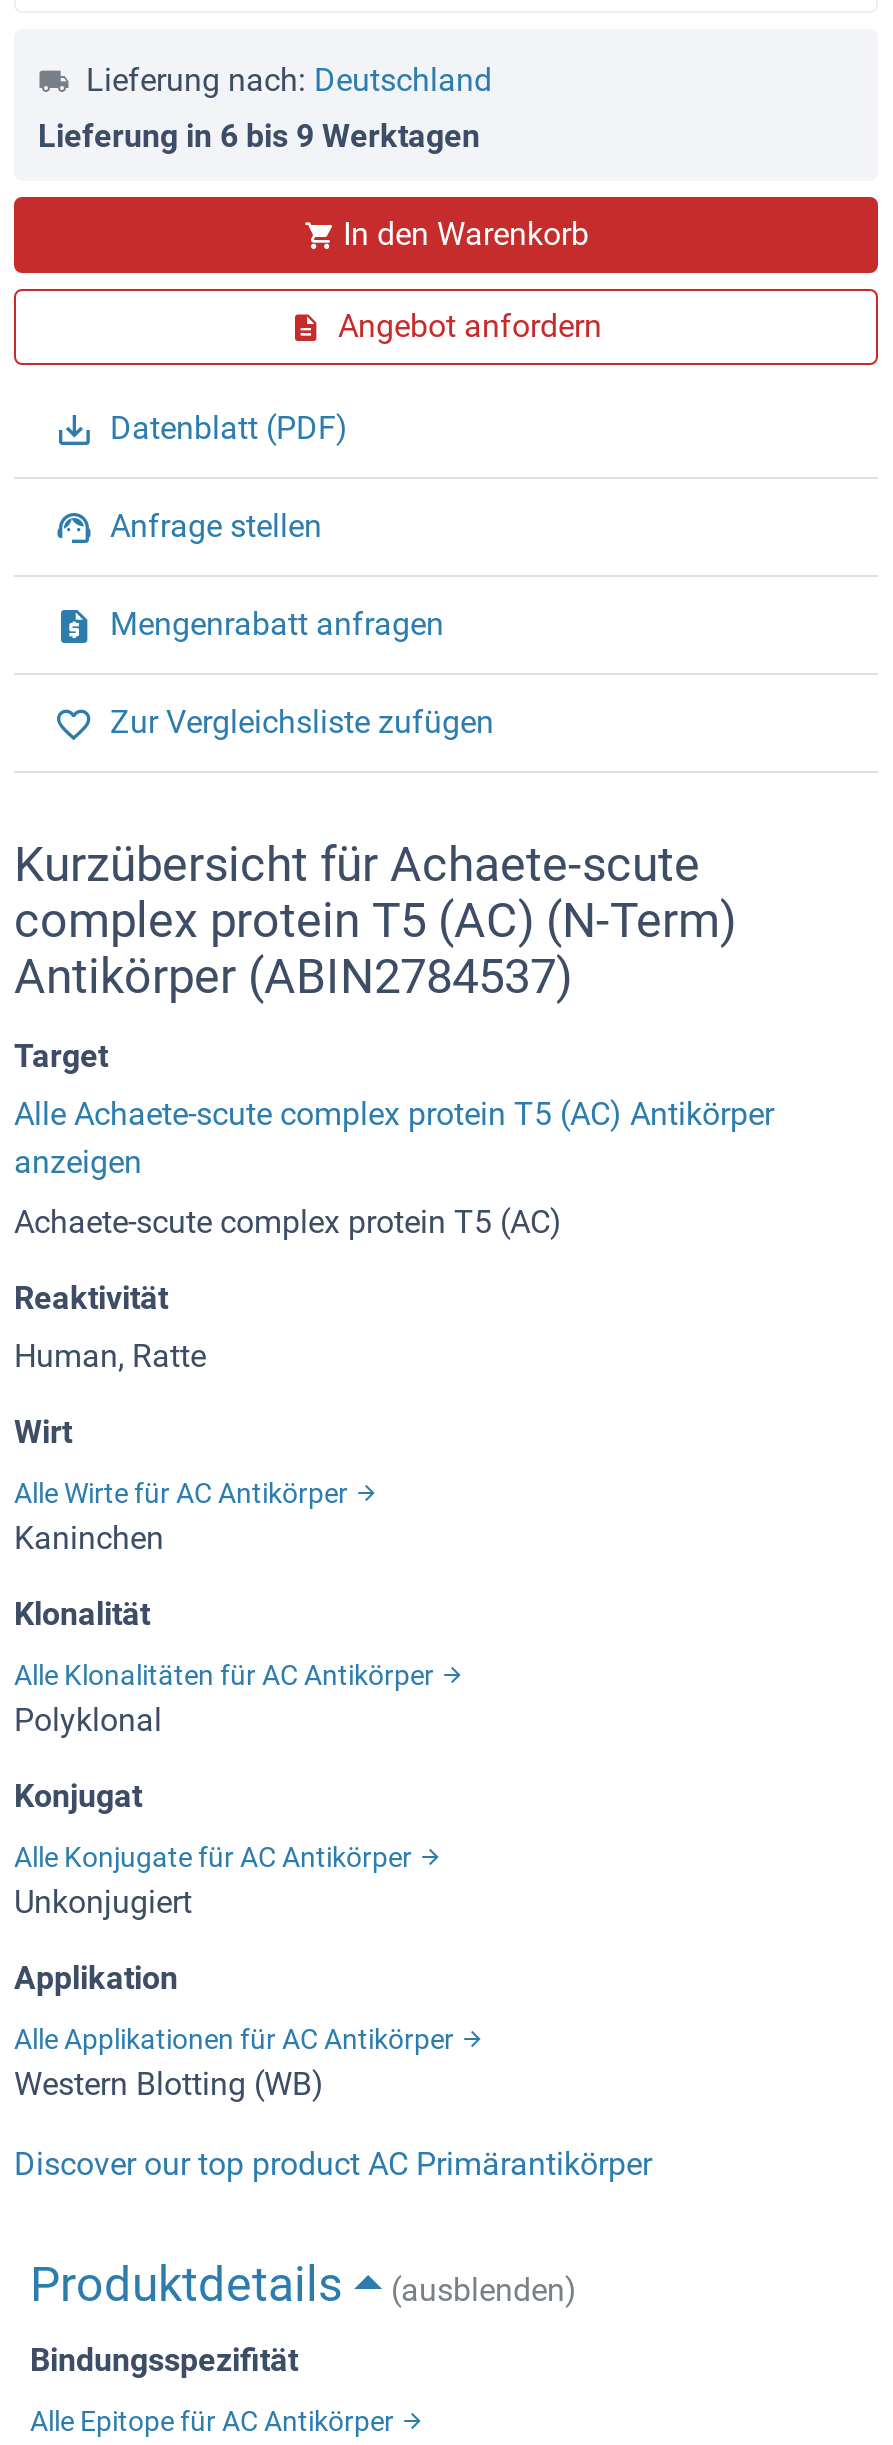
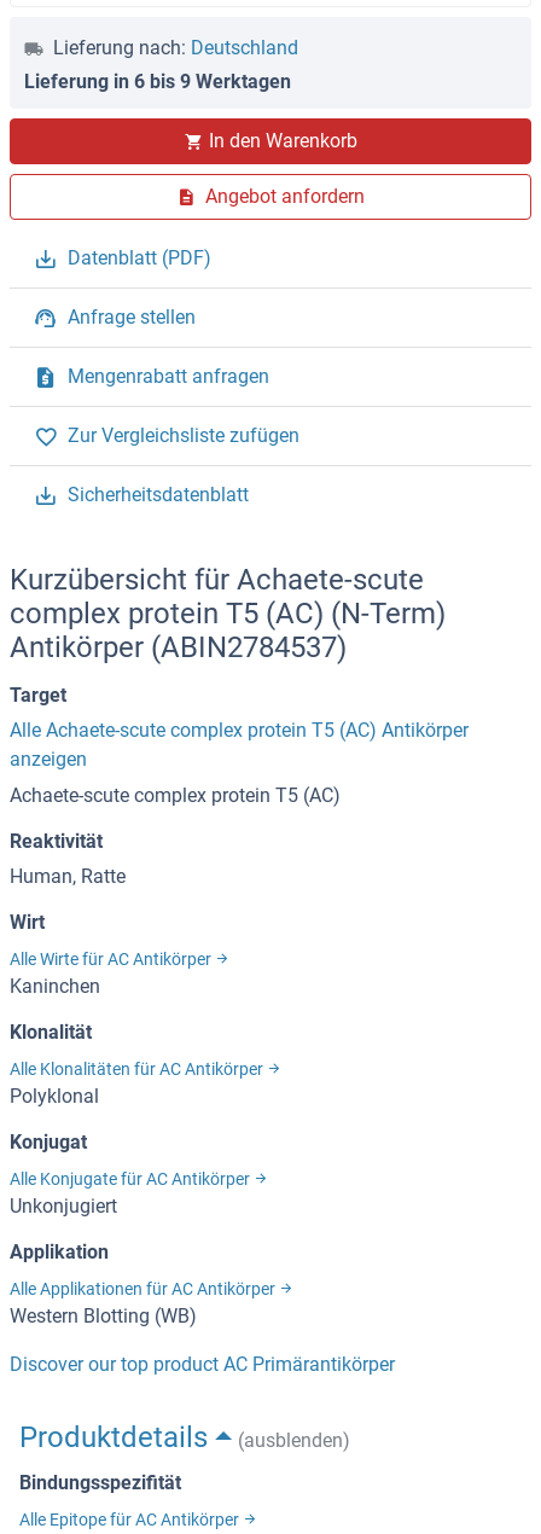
+ Sicherheitsdatenblatt
